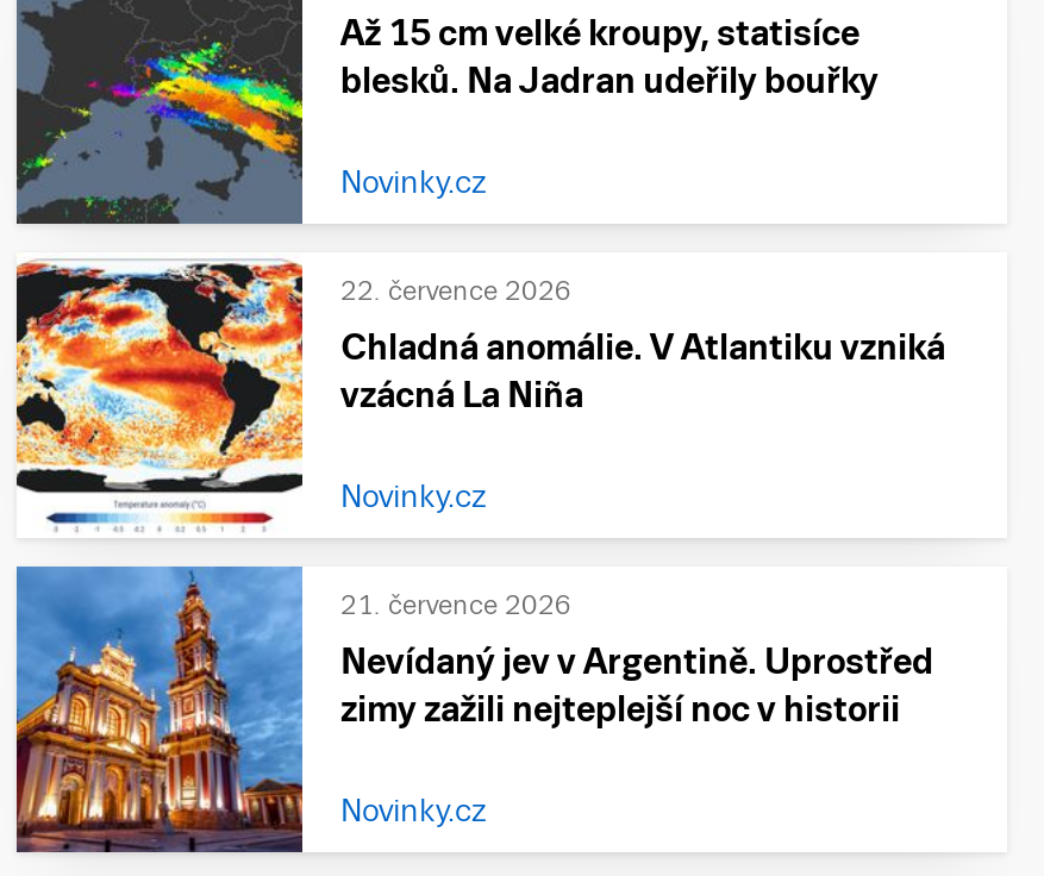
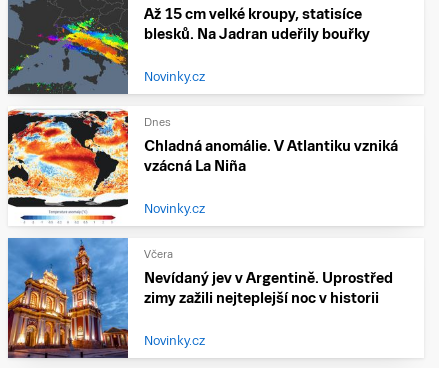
- 22. července 2026
+ Dnes

- 21. července 2026
+ Včera
